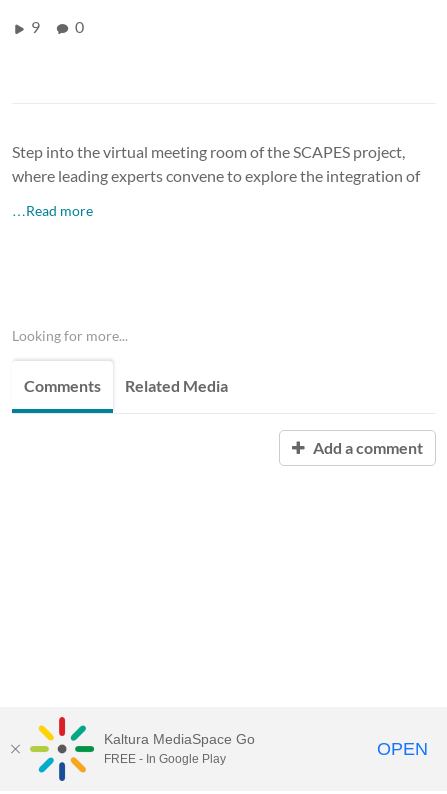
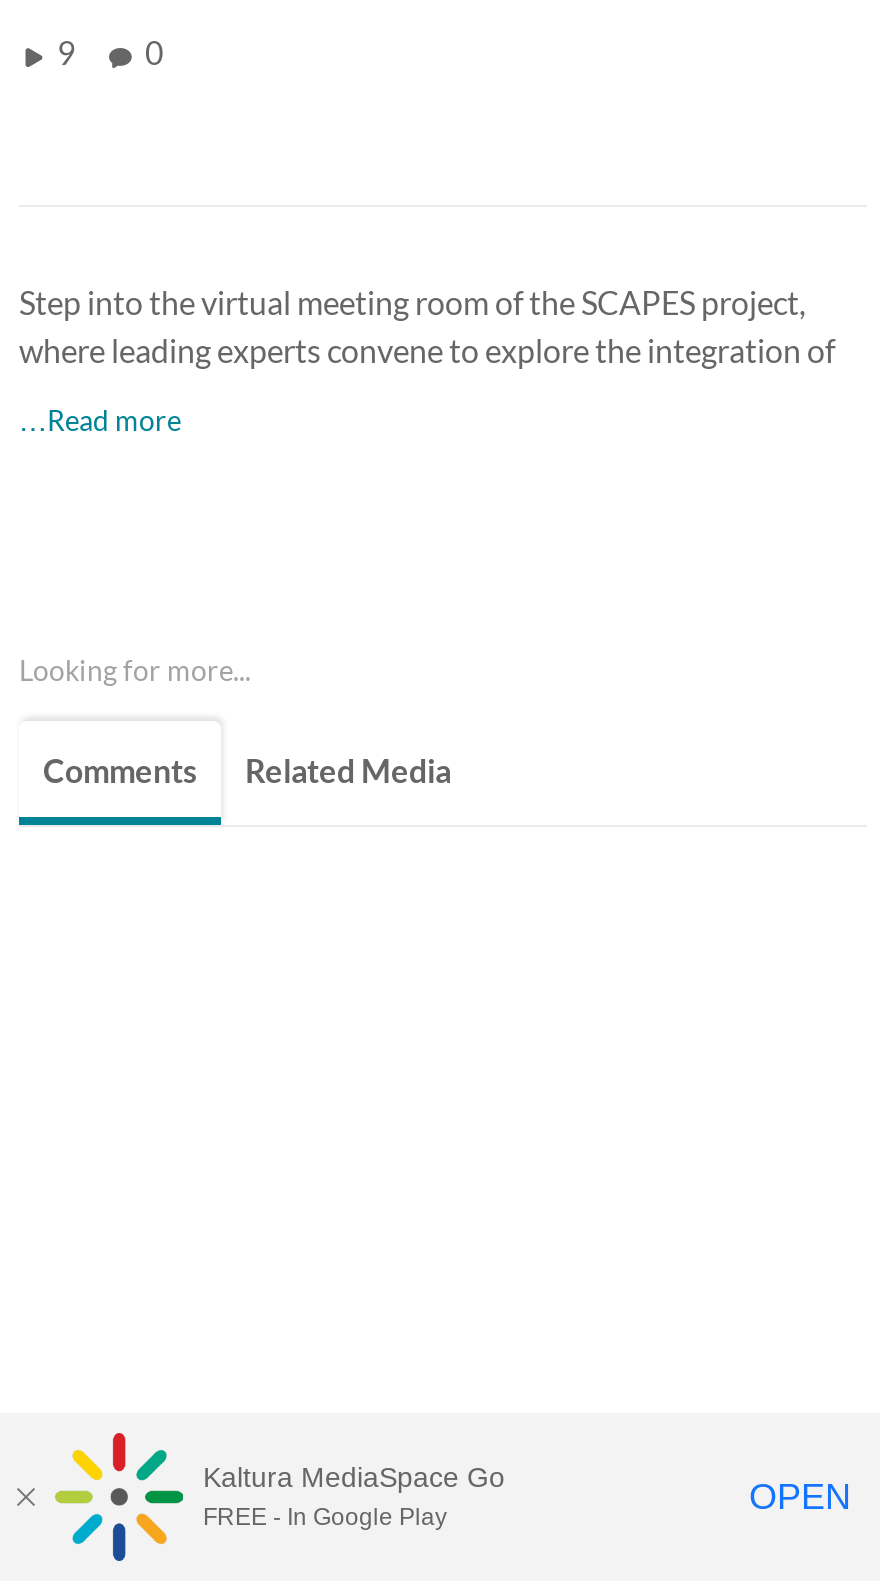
- Add a comment
